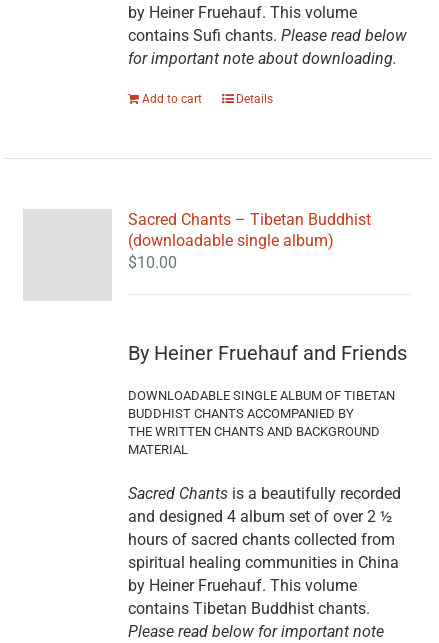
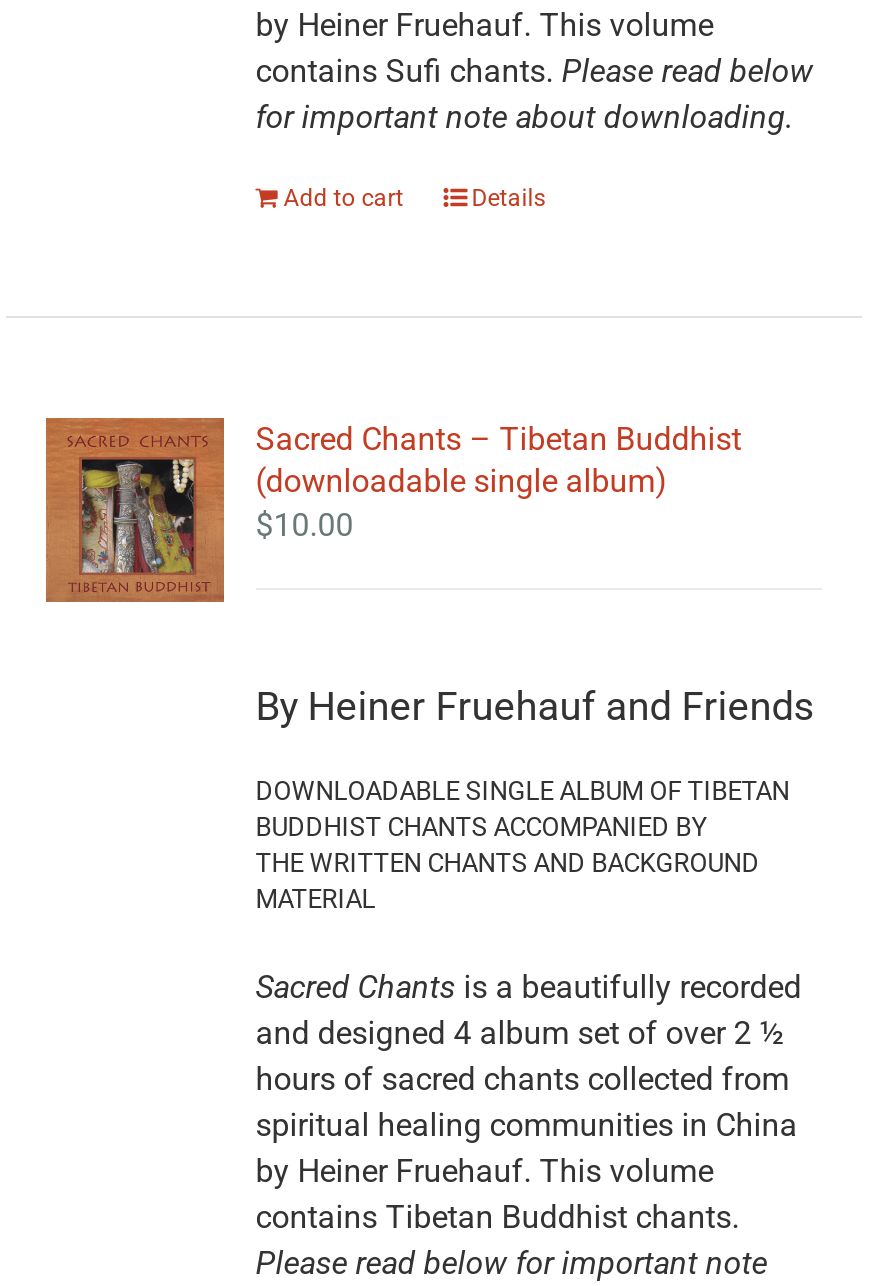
+ [image]
